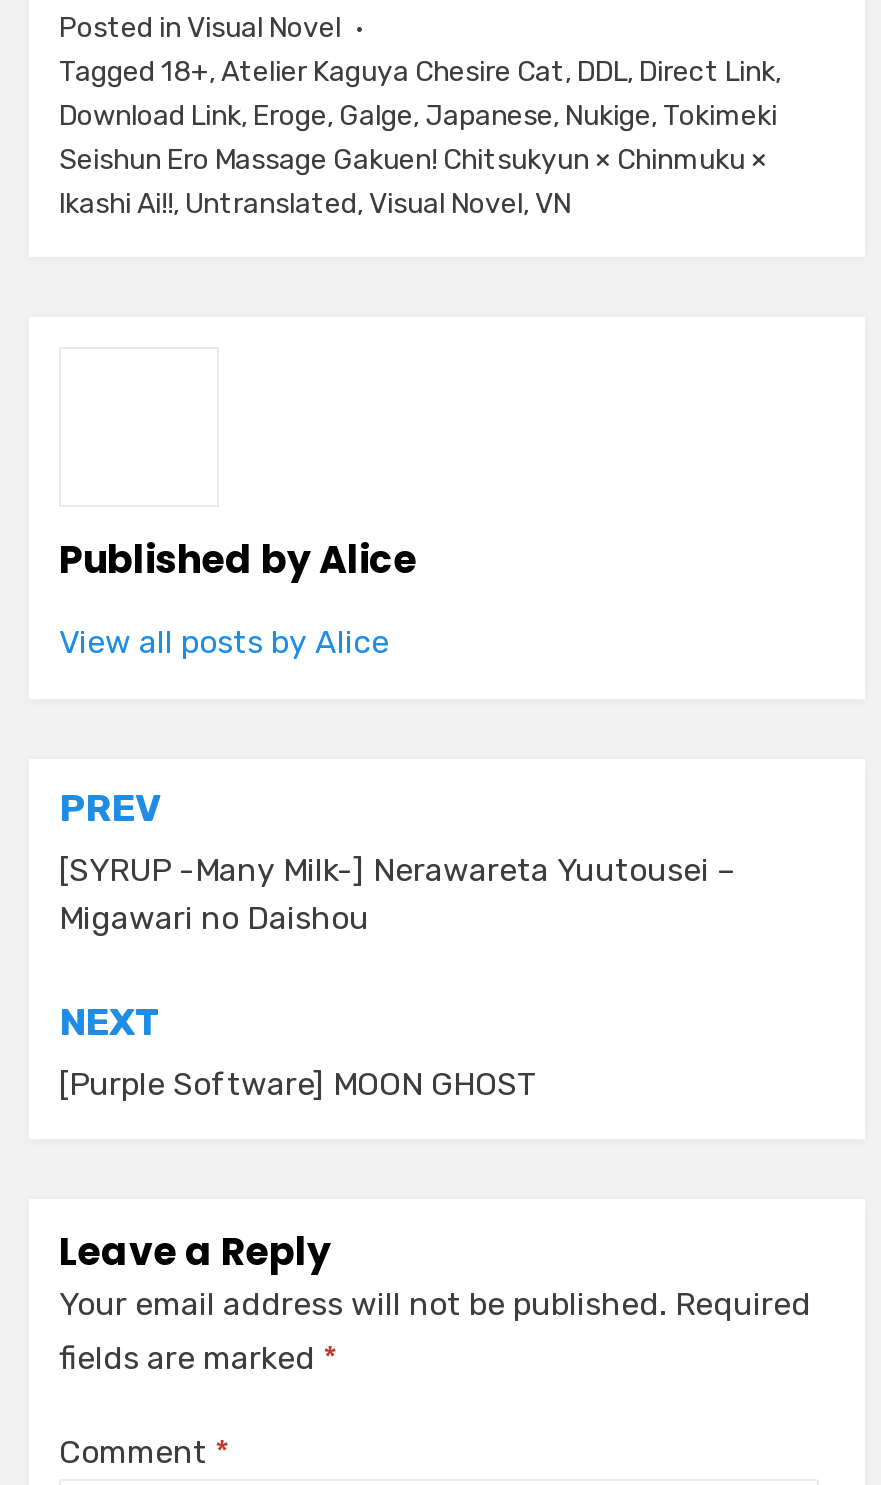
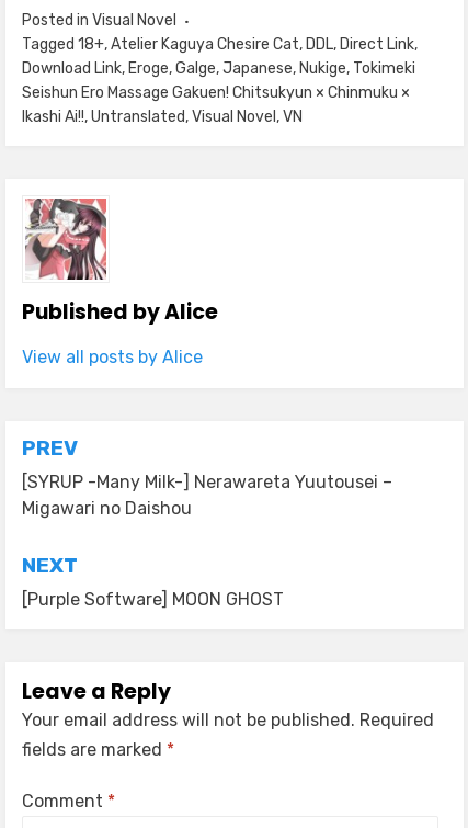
+ [image]
